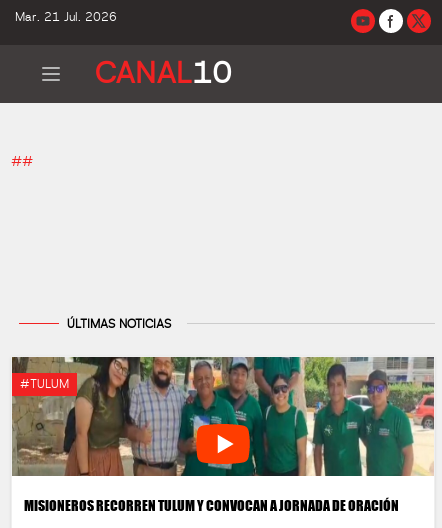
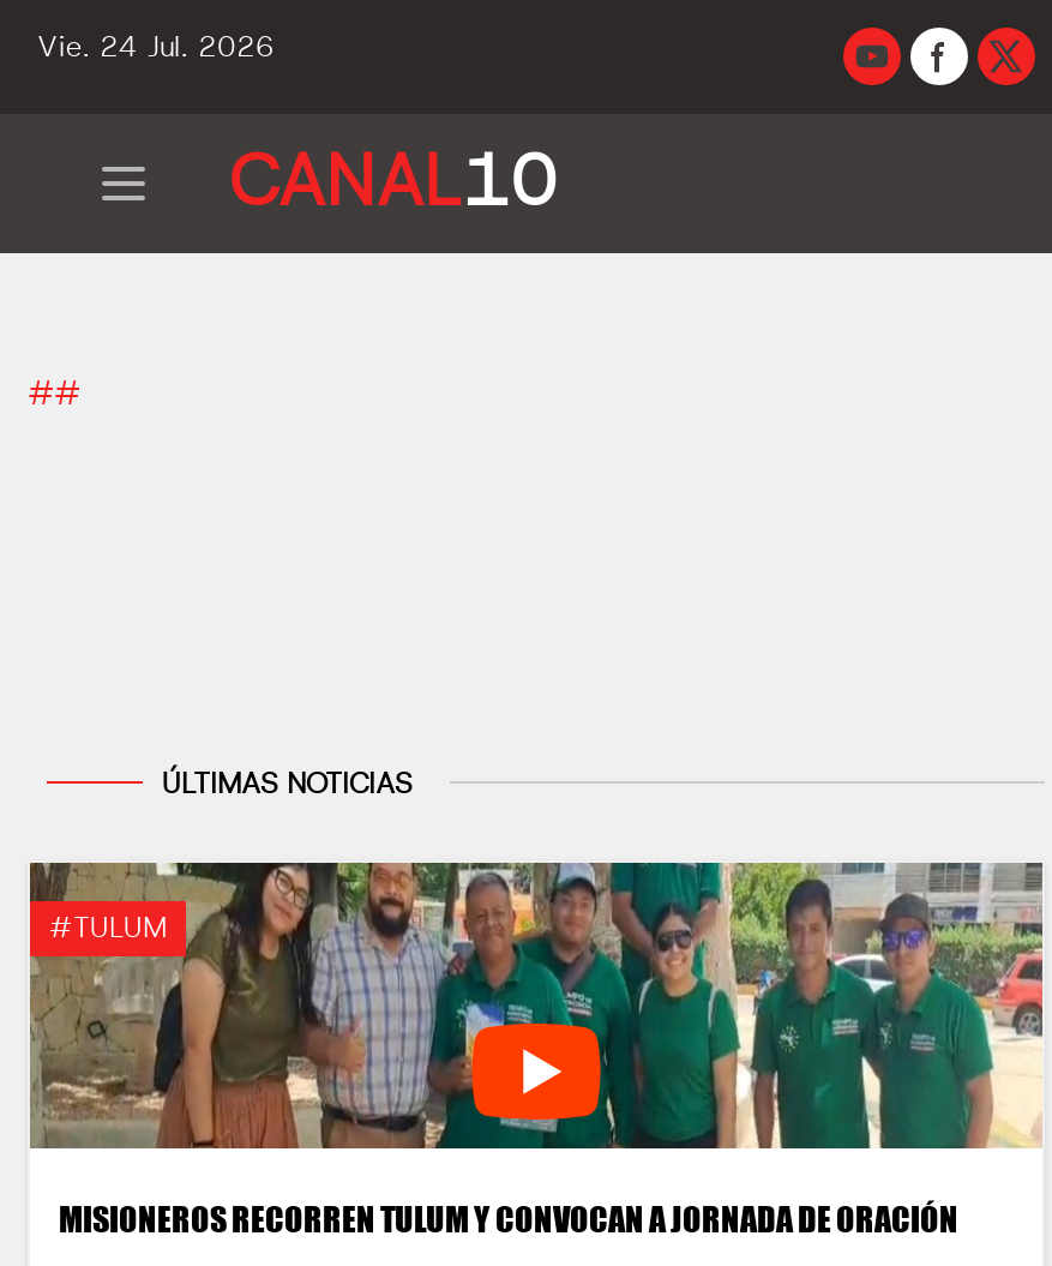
- Mar. 21 Jul. 2026
+ Vie. 24 Jul. 2026
